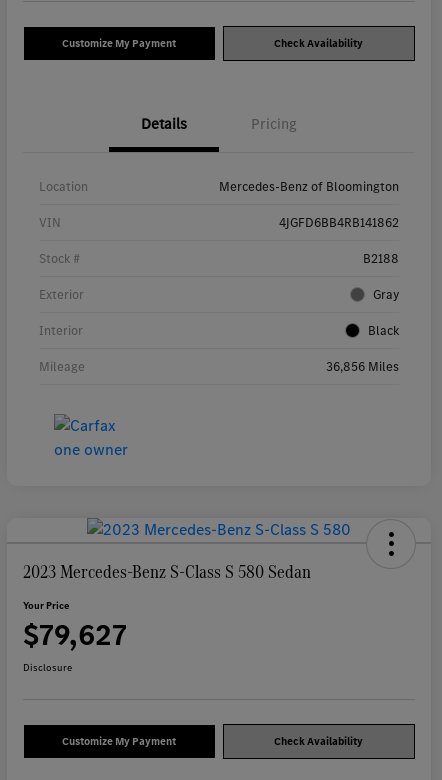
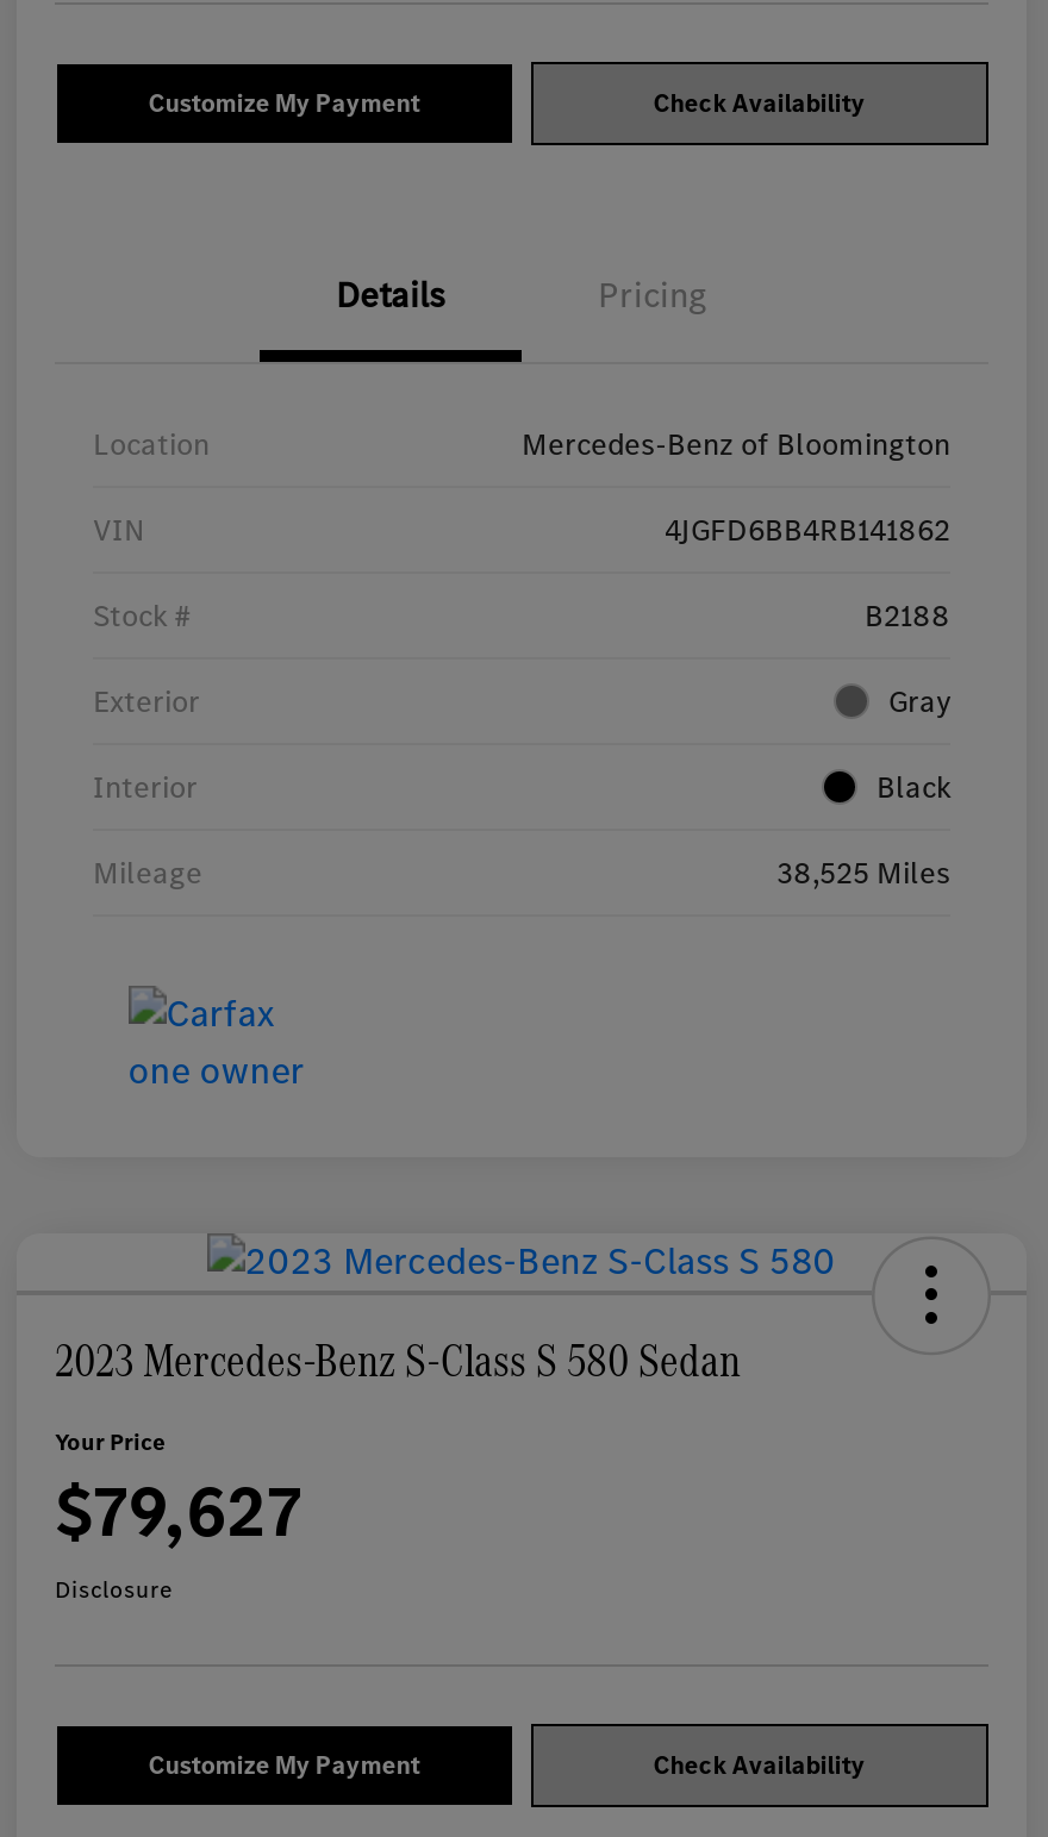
- 36,856 Miles
+ 38,525 Miles
